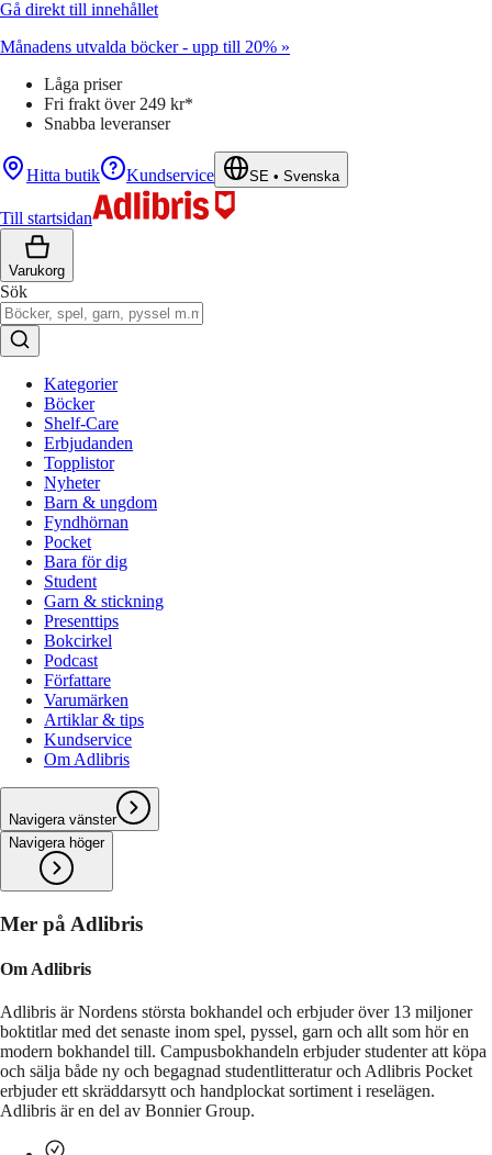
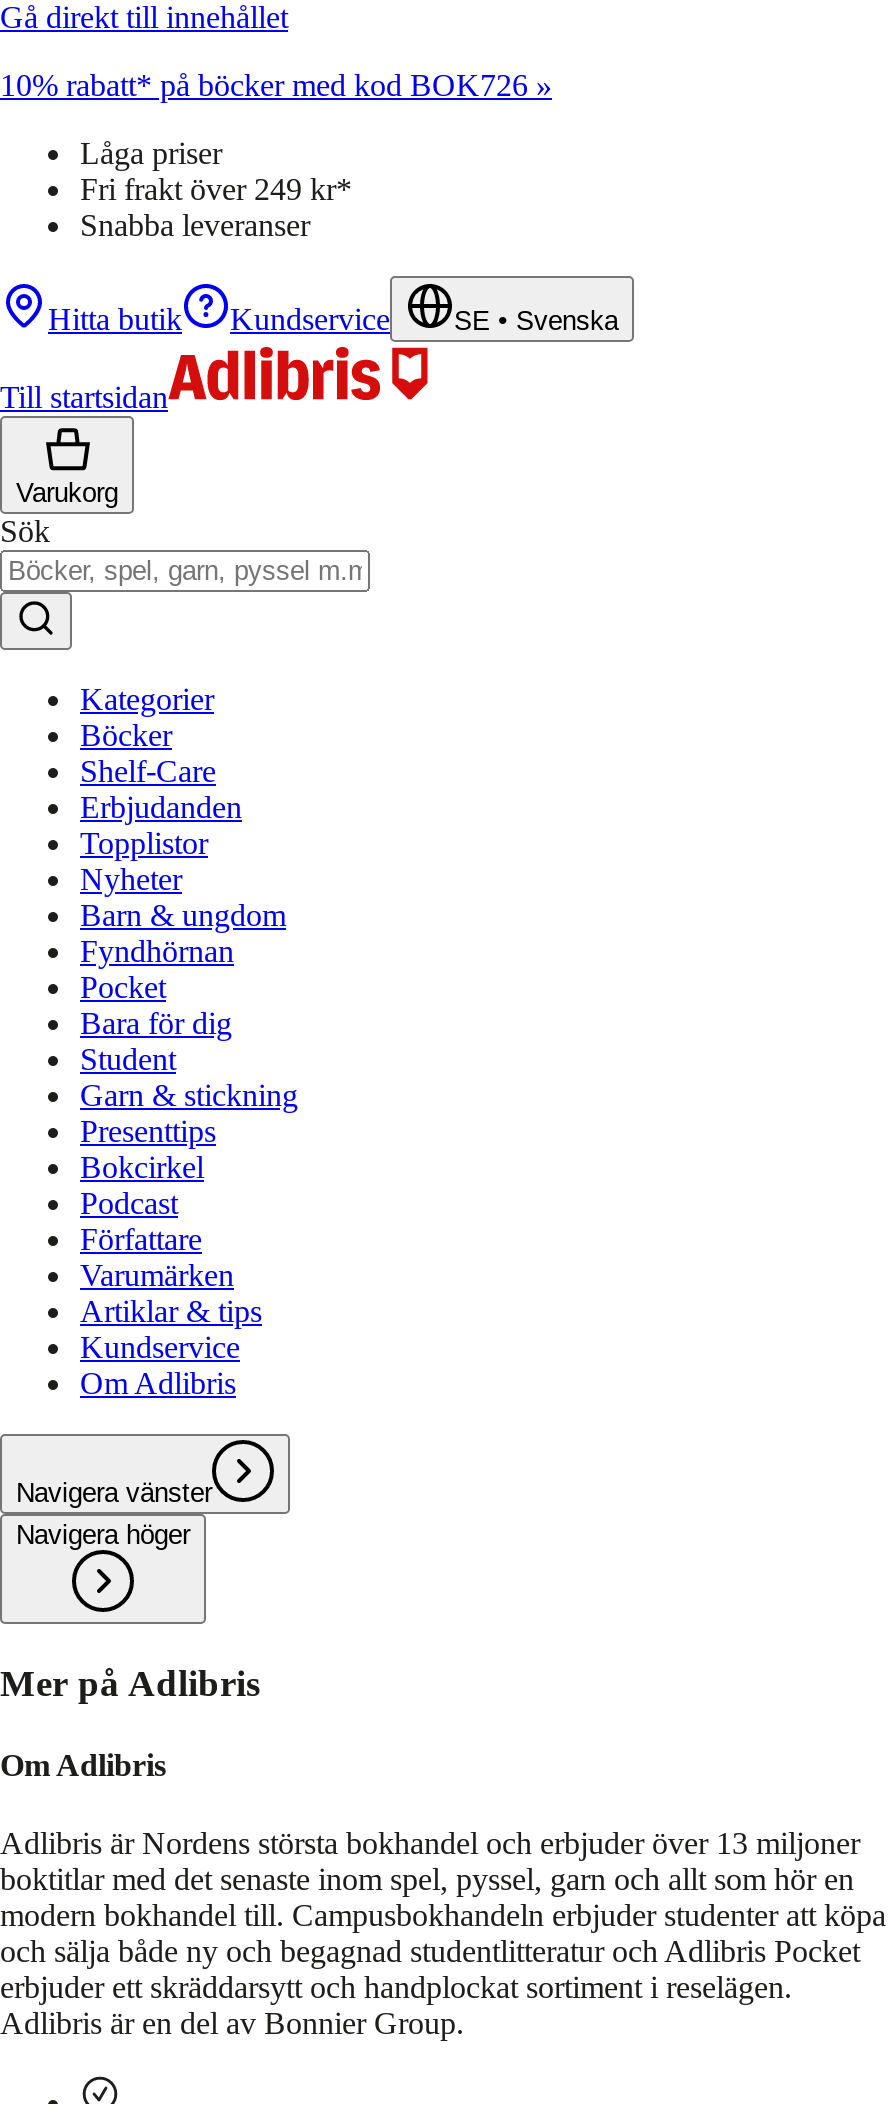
- Månadens utvalda böcker - upp till 20% »
+ 10% rabatt* på böcker med kod BOK726 »
